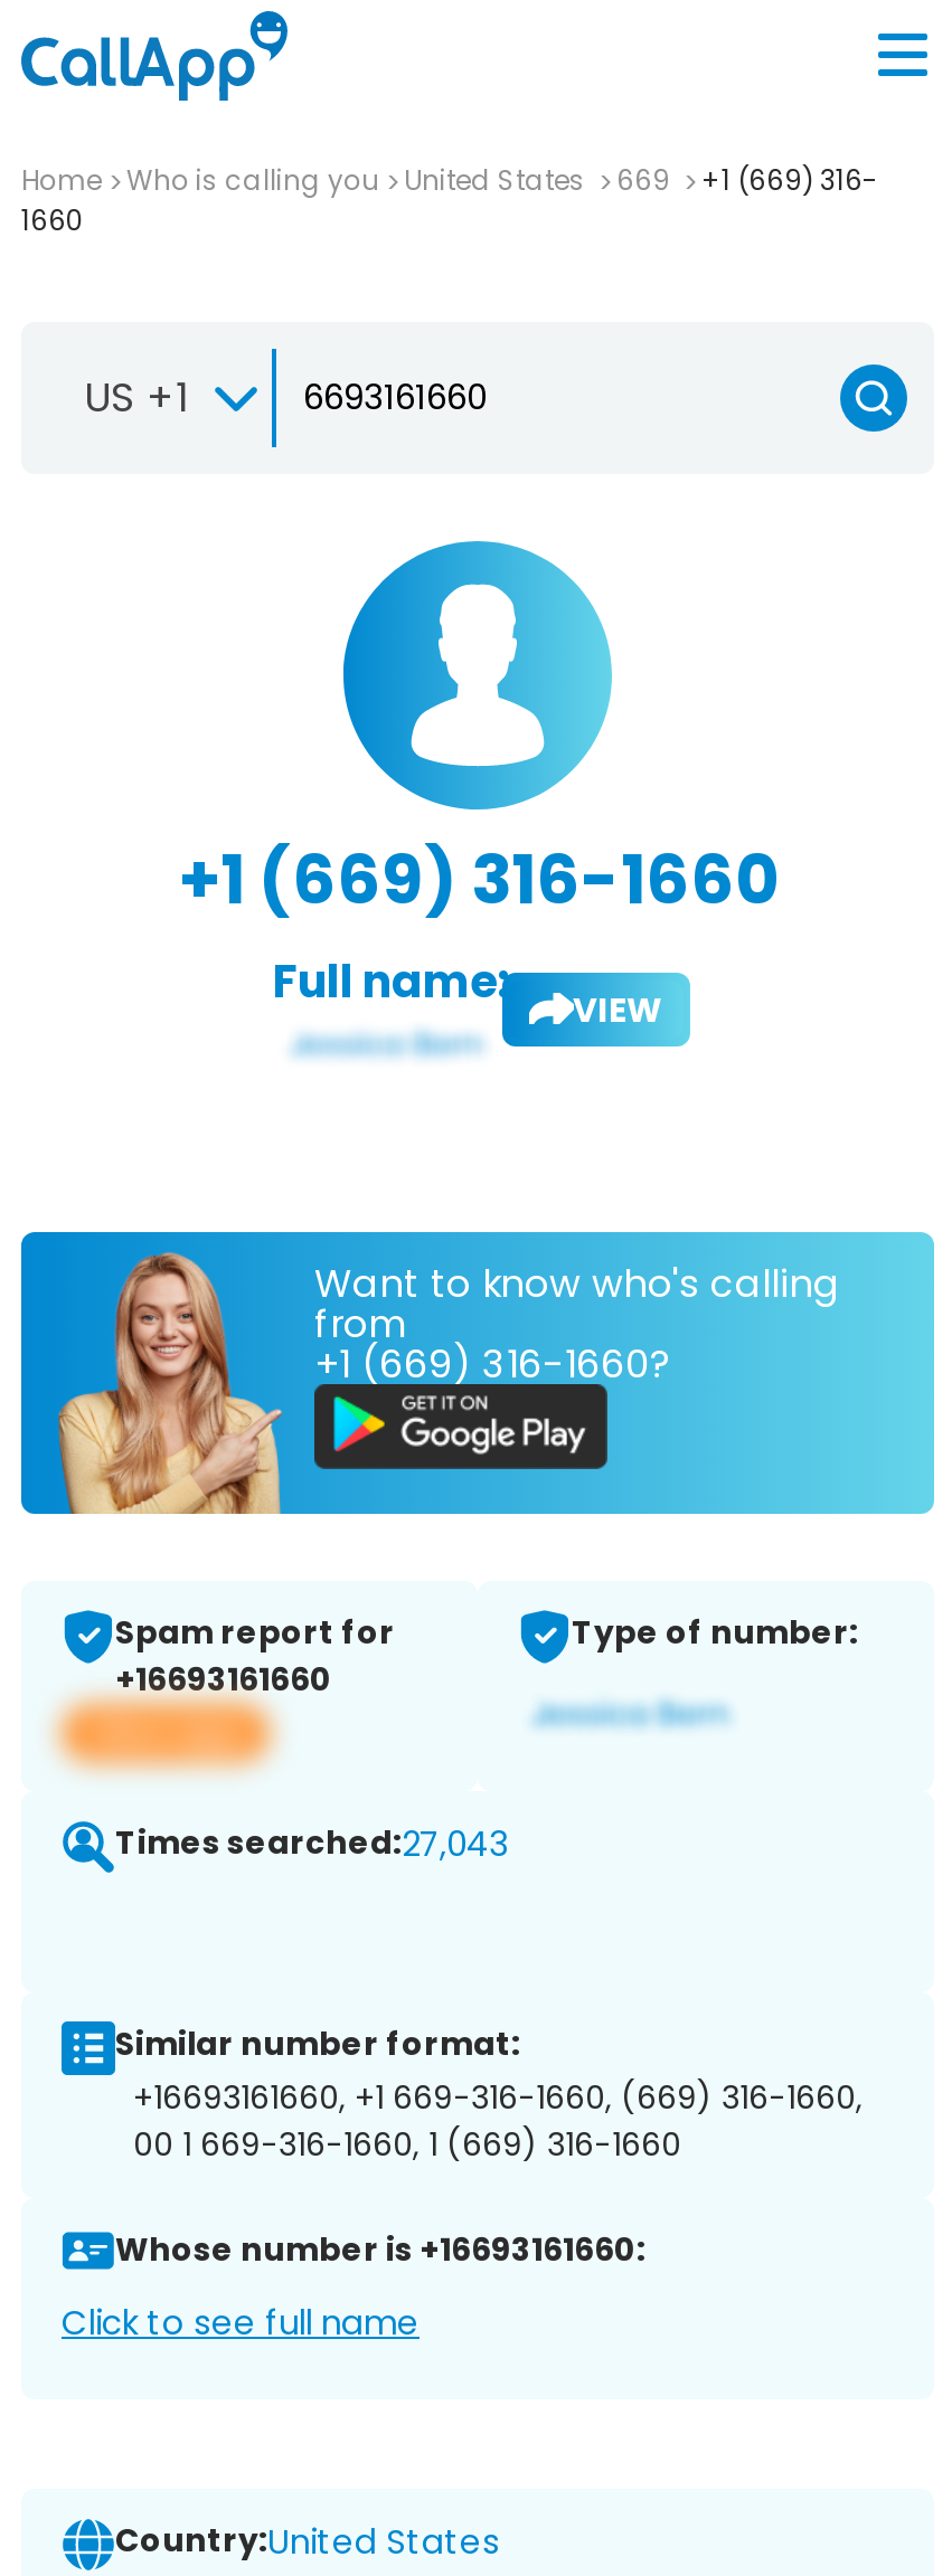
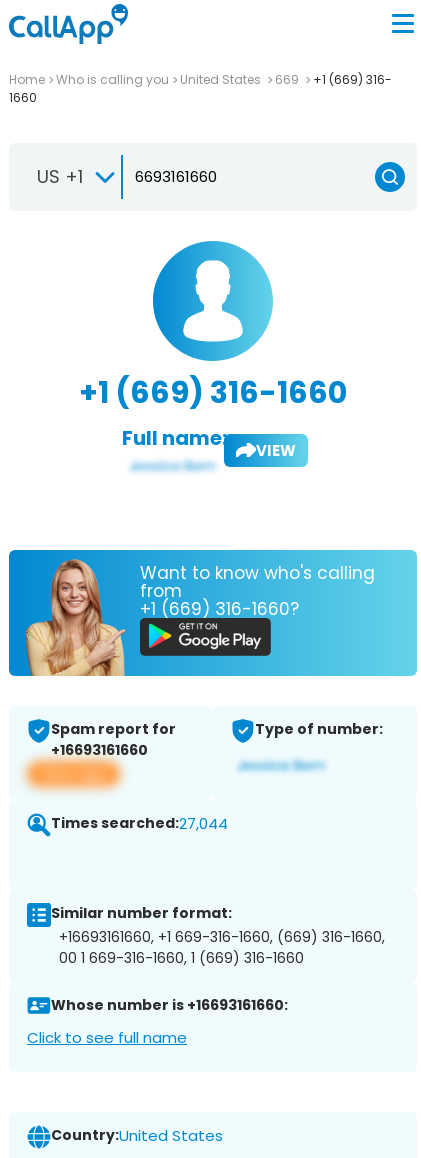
- Times searched:27,043
+ Times searched:27,044
